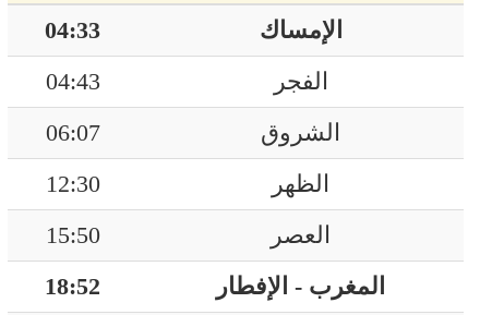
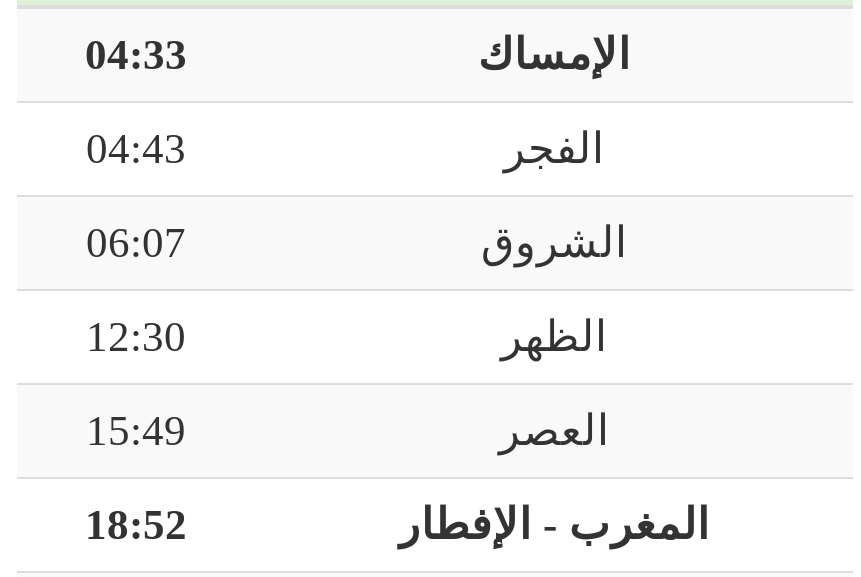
- 15:50
+ 15:49
